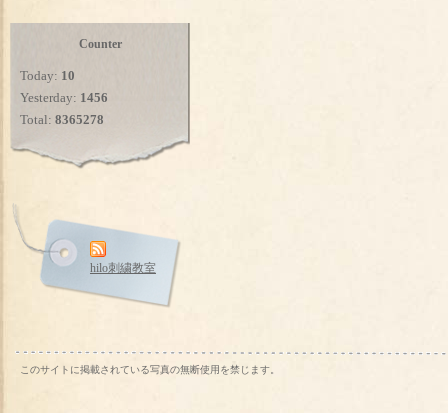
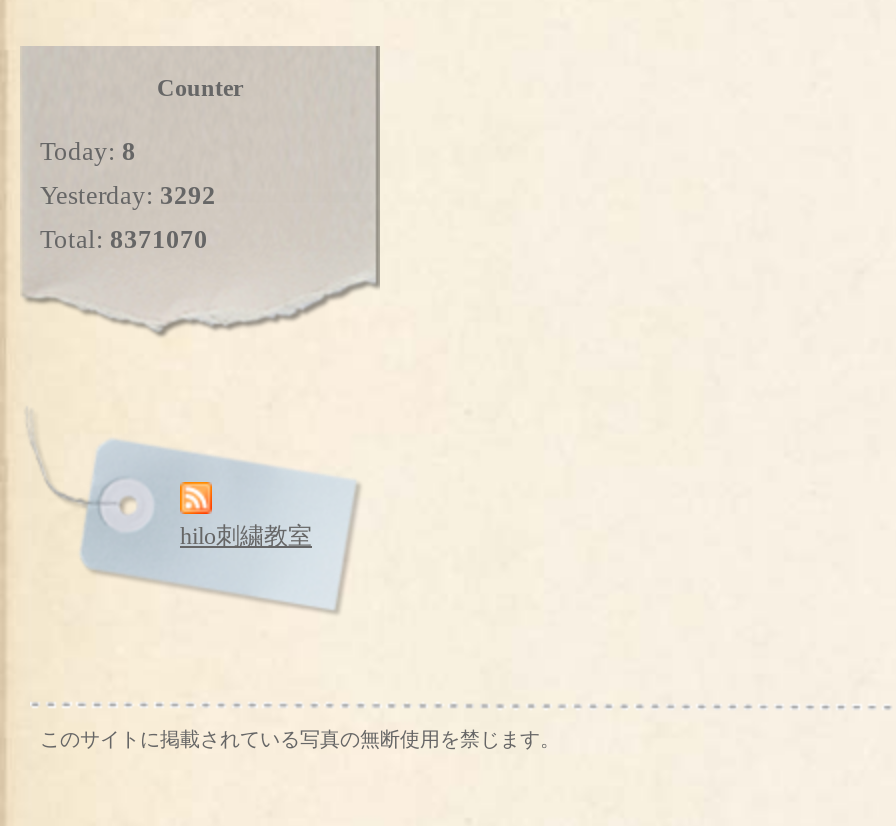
- Today: 10
+ Today: 8

- Yesterday: 1456
+ Yesterday: 3292

- Total: 8365278
+ Total: 8371070
